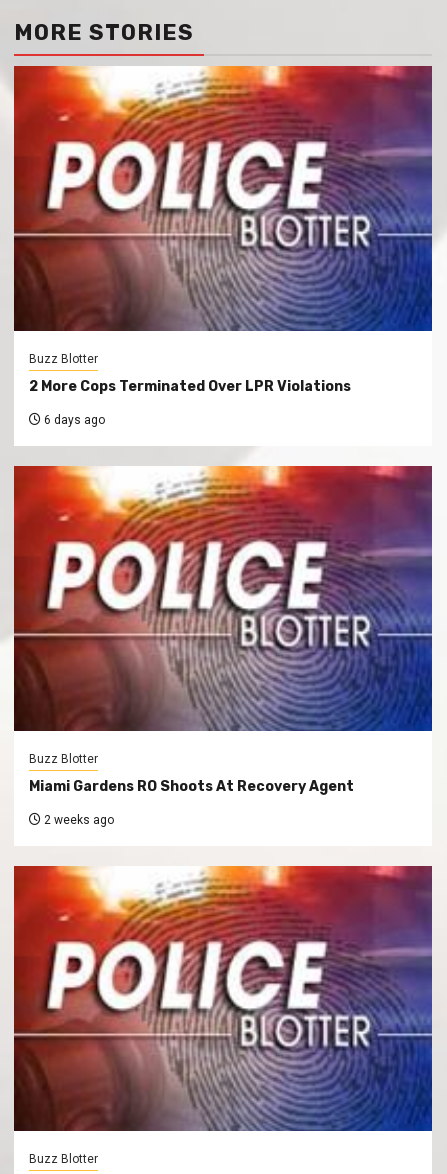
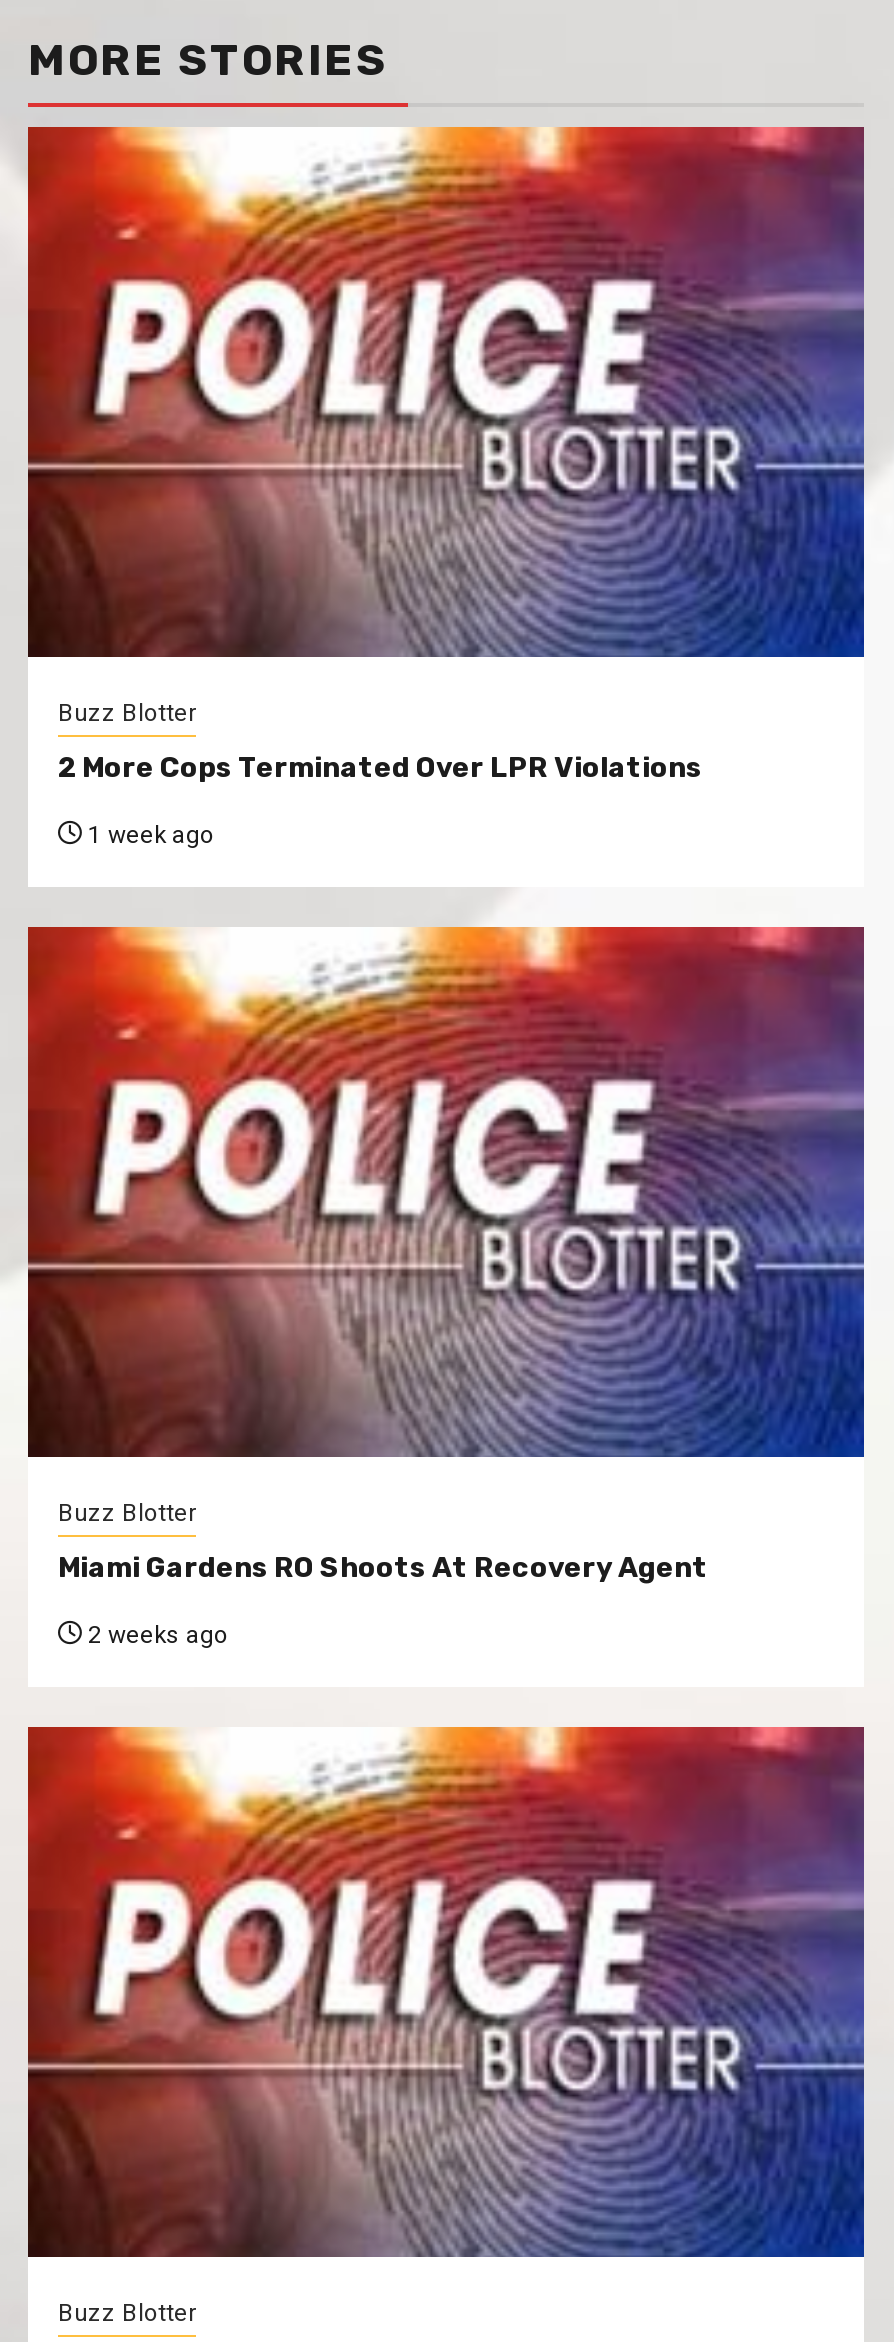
- 6 days ago
+ 1 week ago
